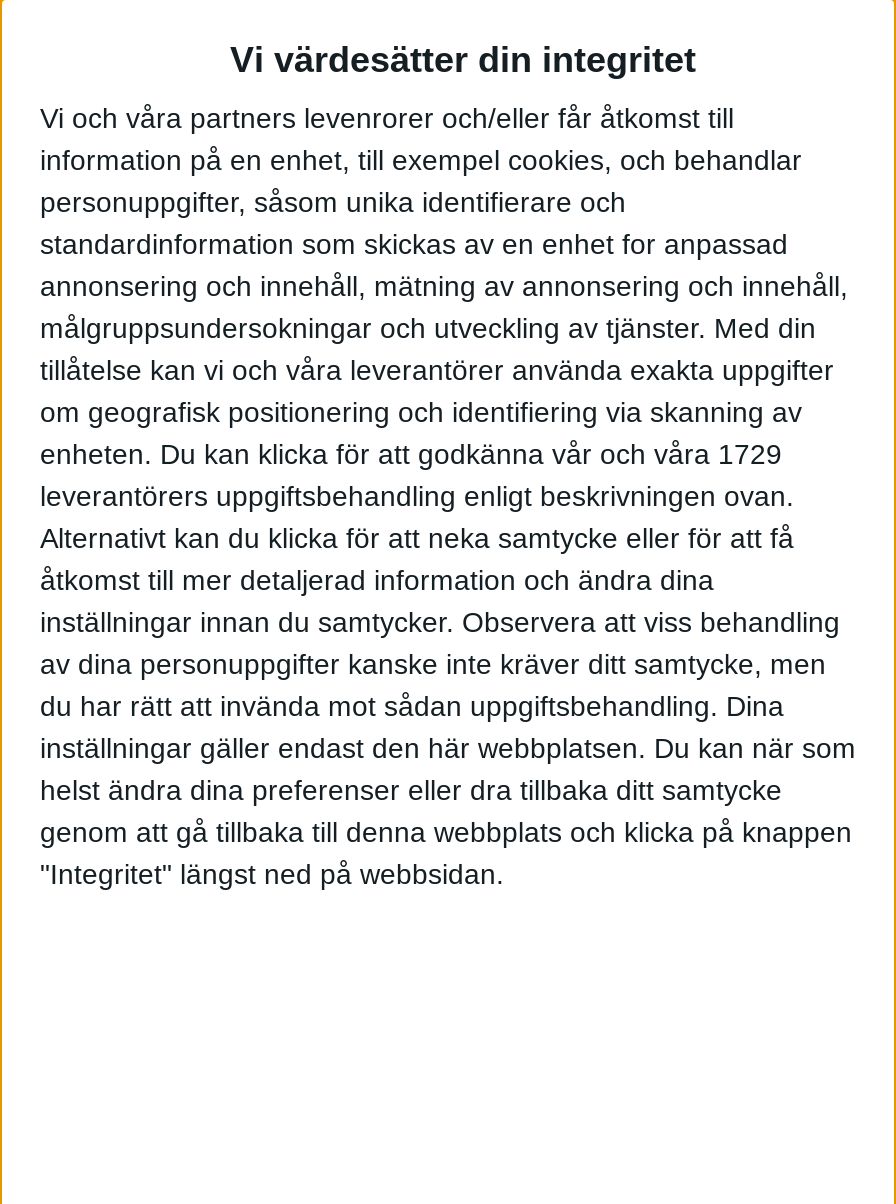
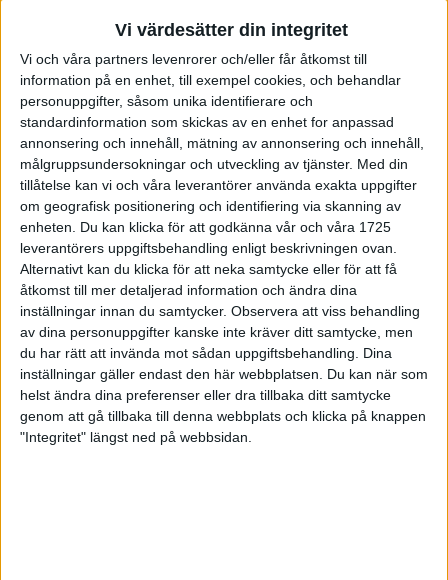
- enheten. Du kan klicka för att godkänna vår och våra 1729
+ enheten. Du kan klicka för att godkänna vår och våra 1725
